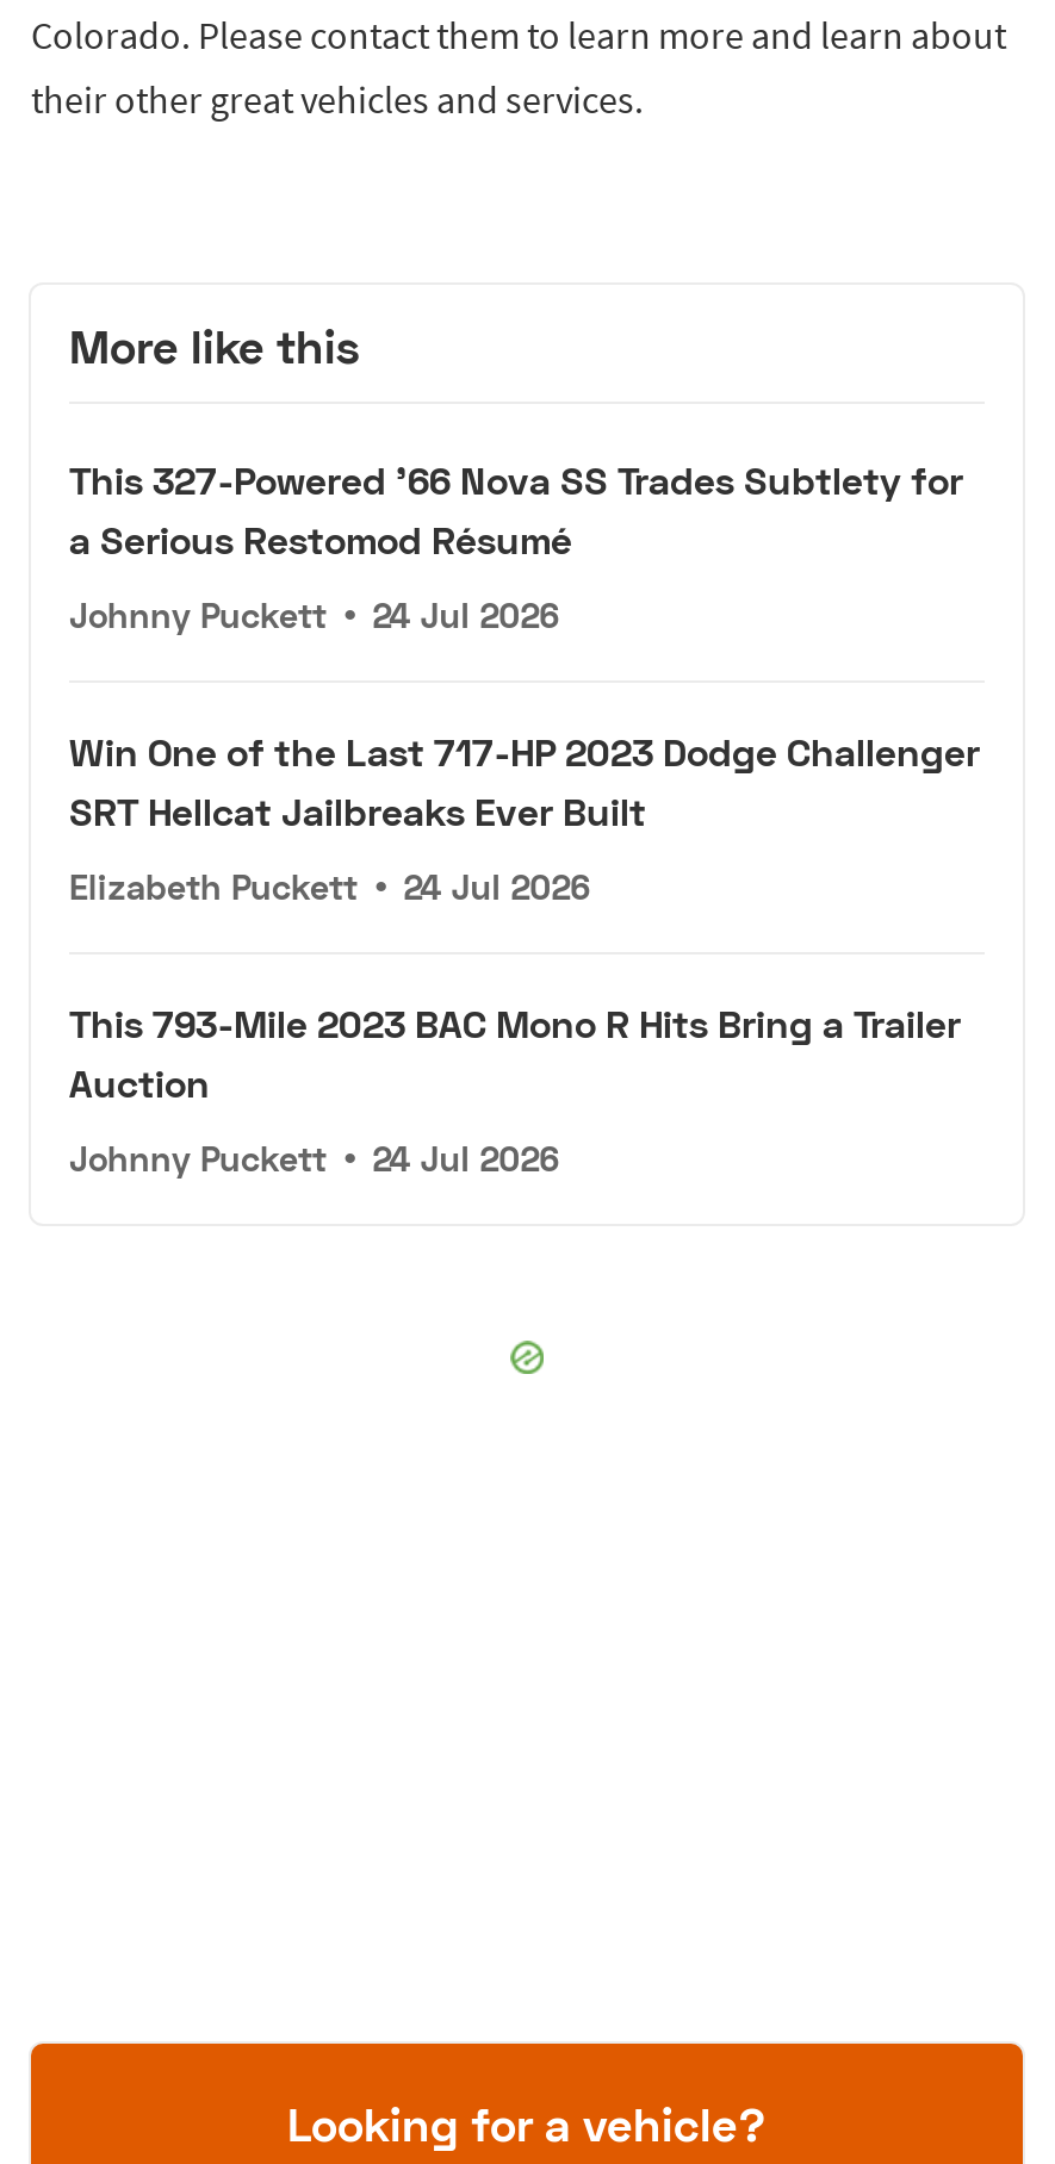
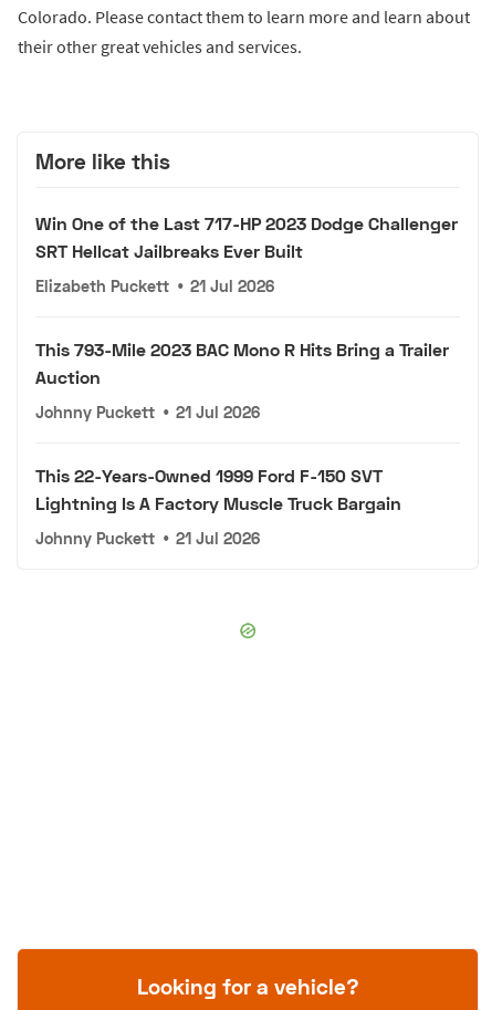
- This 327-Powered '66 Nova SS Trades Subtlety for
- a Serious Restomod Résumé
- Johnny Puckett • 24 Jul 2026

moved up: Win One of the Last 717-HP 2023 Dodge Challenger | SRT Hellcat Jailbreaks Ever Built

- Elizabeth Puckett • 24 Jul 2026
+ Elizabeth Puckett • 21 Jul 2026

moved up: This 793-Mile 2023 BAC Mono R Hits Bring a Trailer | Auction

- Johnny Puckett • 24 Jul 2026
+ Johnny Puckett • 21 Jul 2026
+ This 22-Years-Owned 1999 Ford F-150 SVT
+ Lightning Is A Factory Muscle Truck Bargain
+ Johnny Puckett • 21 Jul 2026
